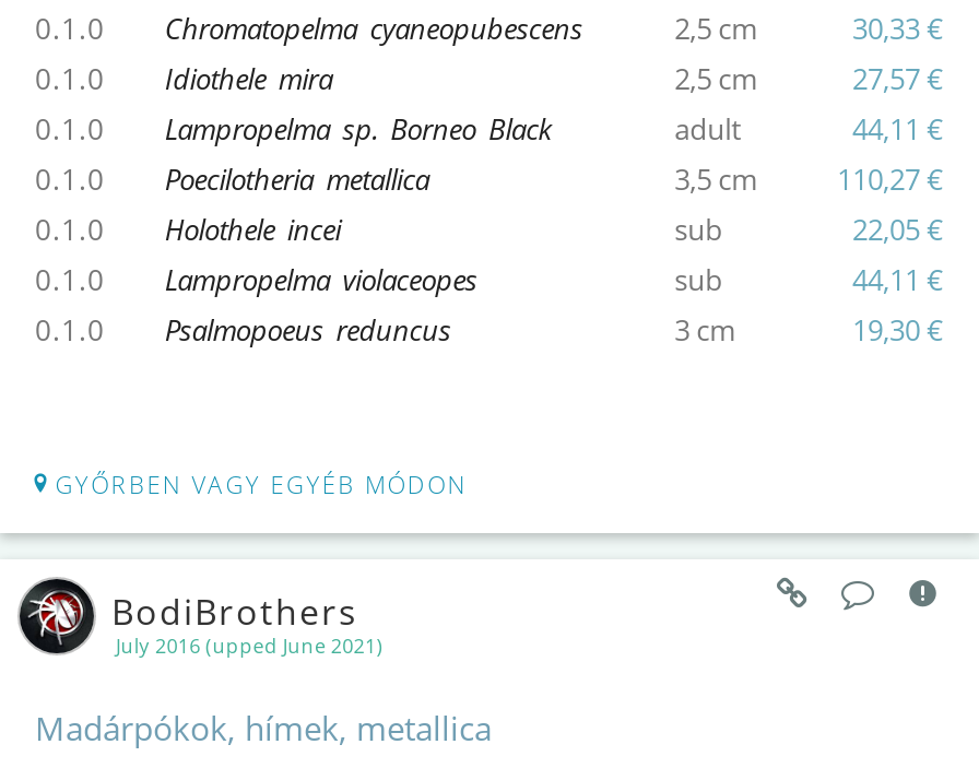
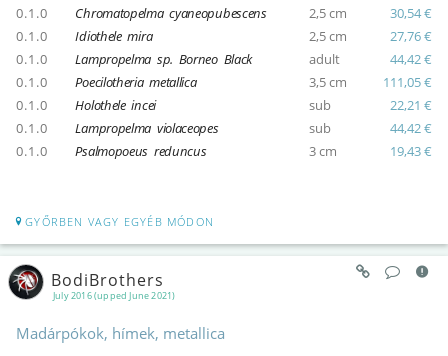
- 30,33 €
+ 30,54 €

- 27,57 €
+ 27,76 €

- 44,11 €
+ 44,42 €

- 110,27 €
+ 111,05 €

- 22,05 €
+ 22,21 €

- 44,11 €
+ 44,42 €

- 19,30 €
+ 19,43 €
